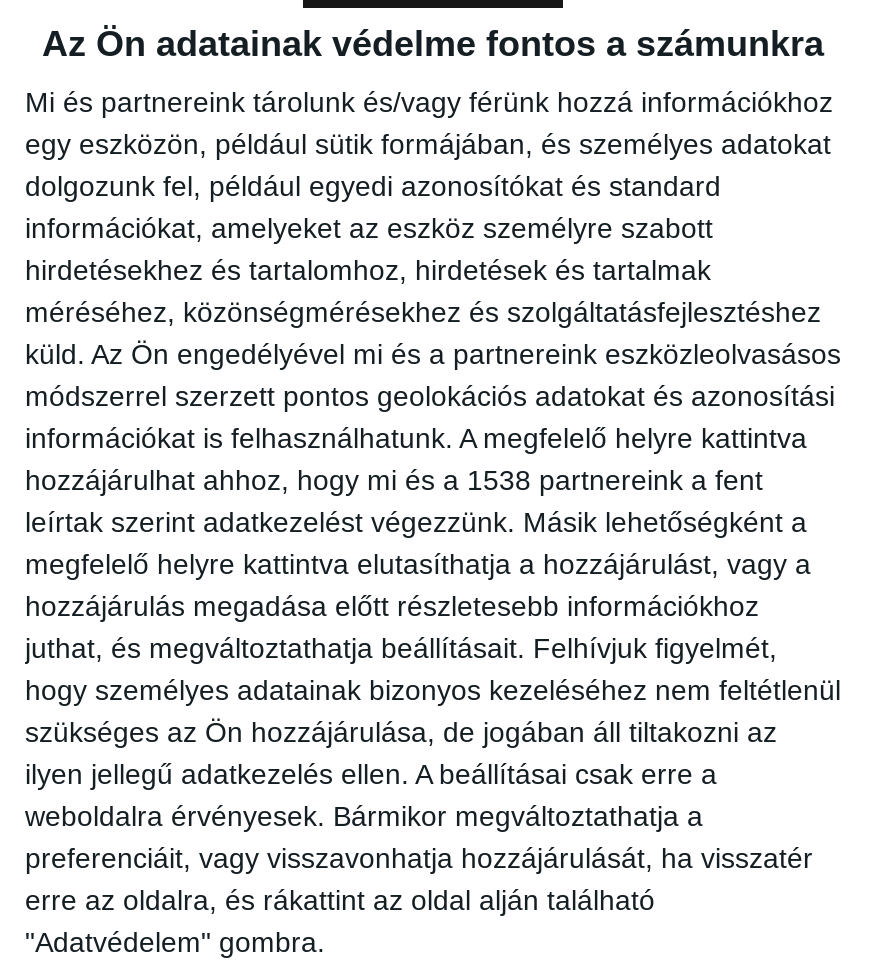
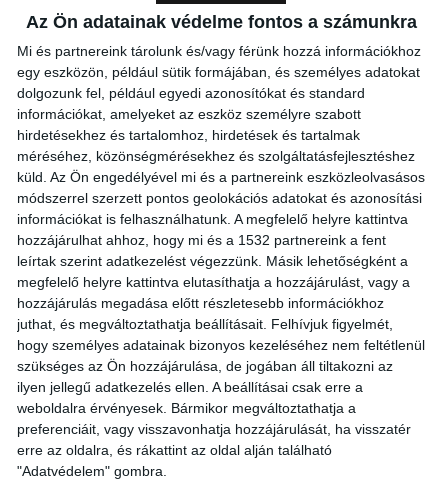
- hozzájárulhat ahhoz, hogy mi és a 1538 partnereink a fent
+ hozzájárulhat ahhoz, hogy mi és a 1532 partnereink a fent
